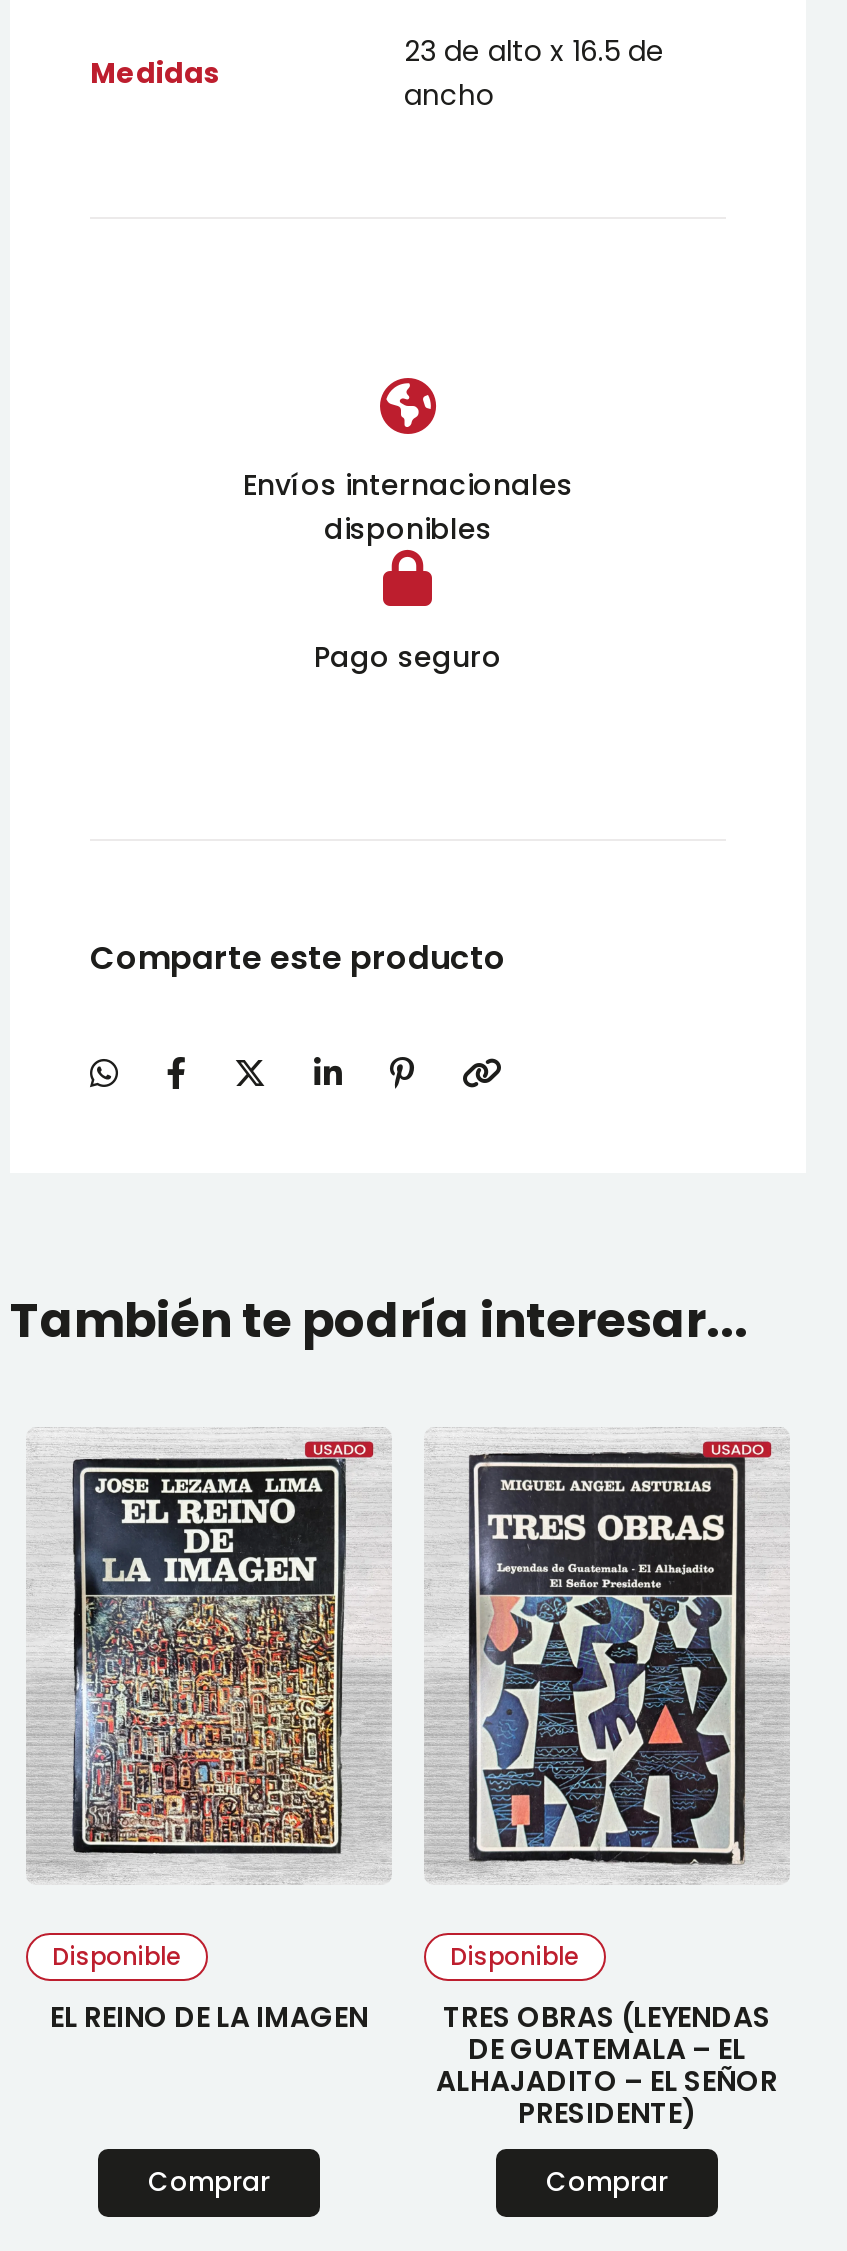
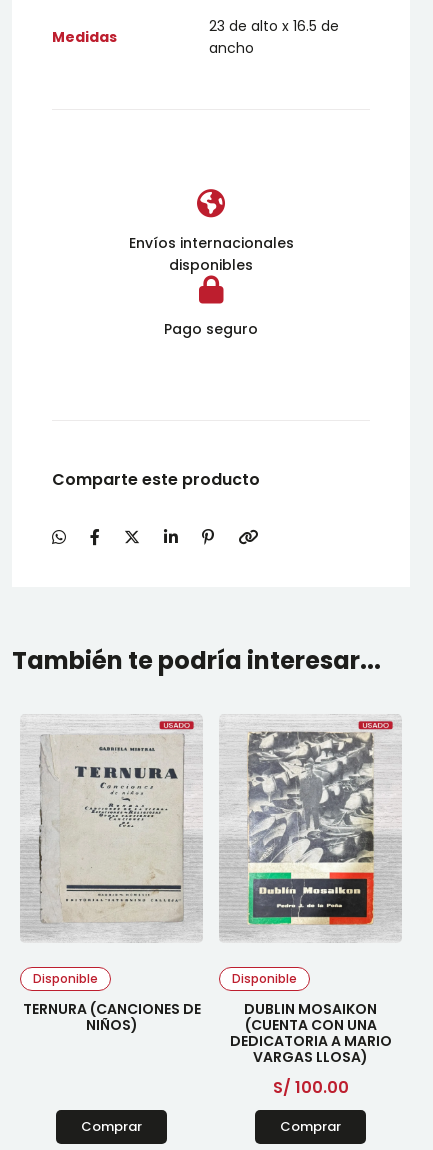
- [image]
+ [image]

- [image]
+ [image]

- EL REINO DE LA IMAGEN
+ TERNURA (CANCIONES DE
+ NIÑOS)

- TRES OBRAS (LEYENDAS
- DE GUATEMALA – EL
- ALHAJADITO – EL SEÑOR
- PRESIDENTE)
+ DUBLIN MOSAIKON
+ (CUENTA CON UNA
+ DEDICATORIA A MARIO
+ VARGAS LLOSA)
+ S/ 100.00
